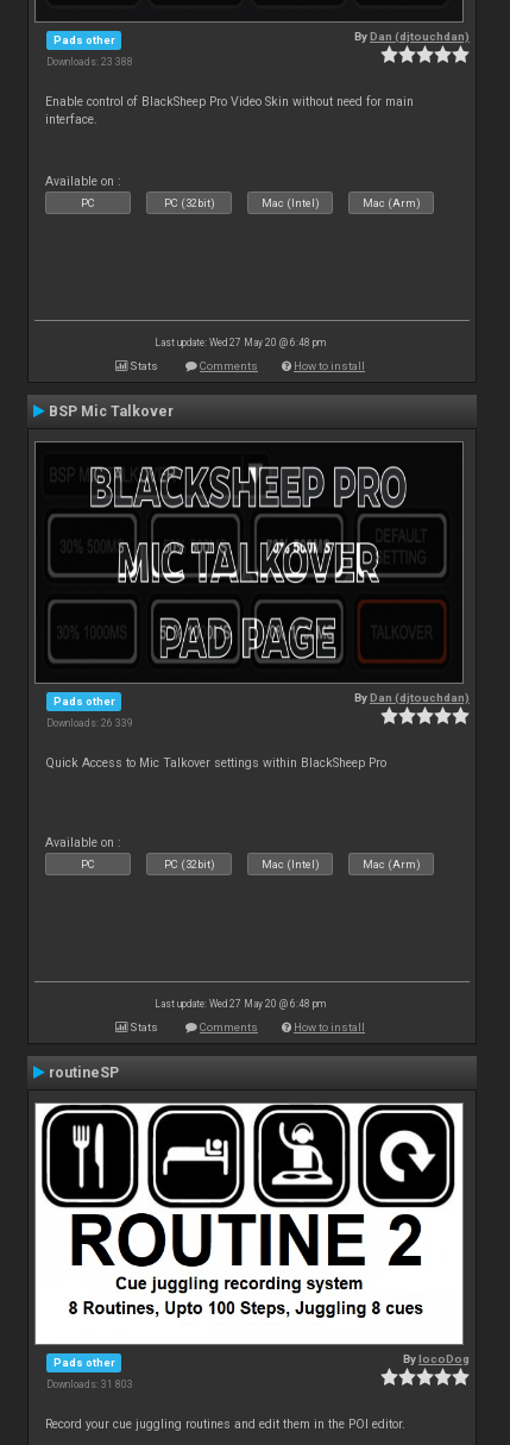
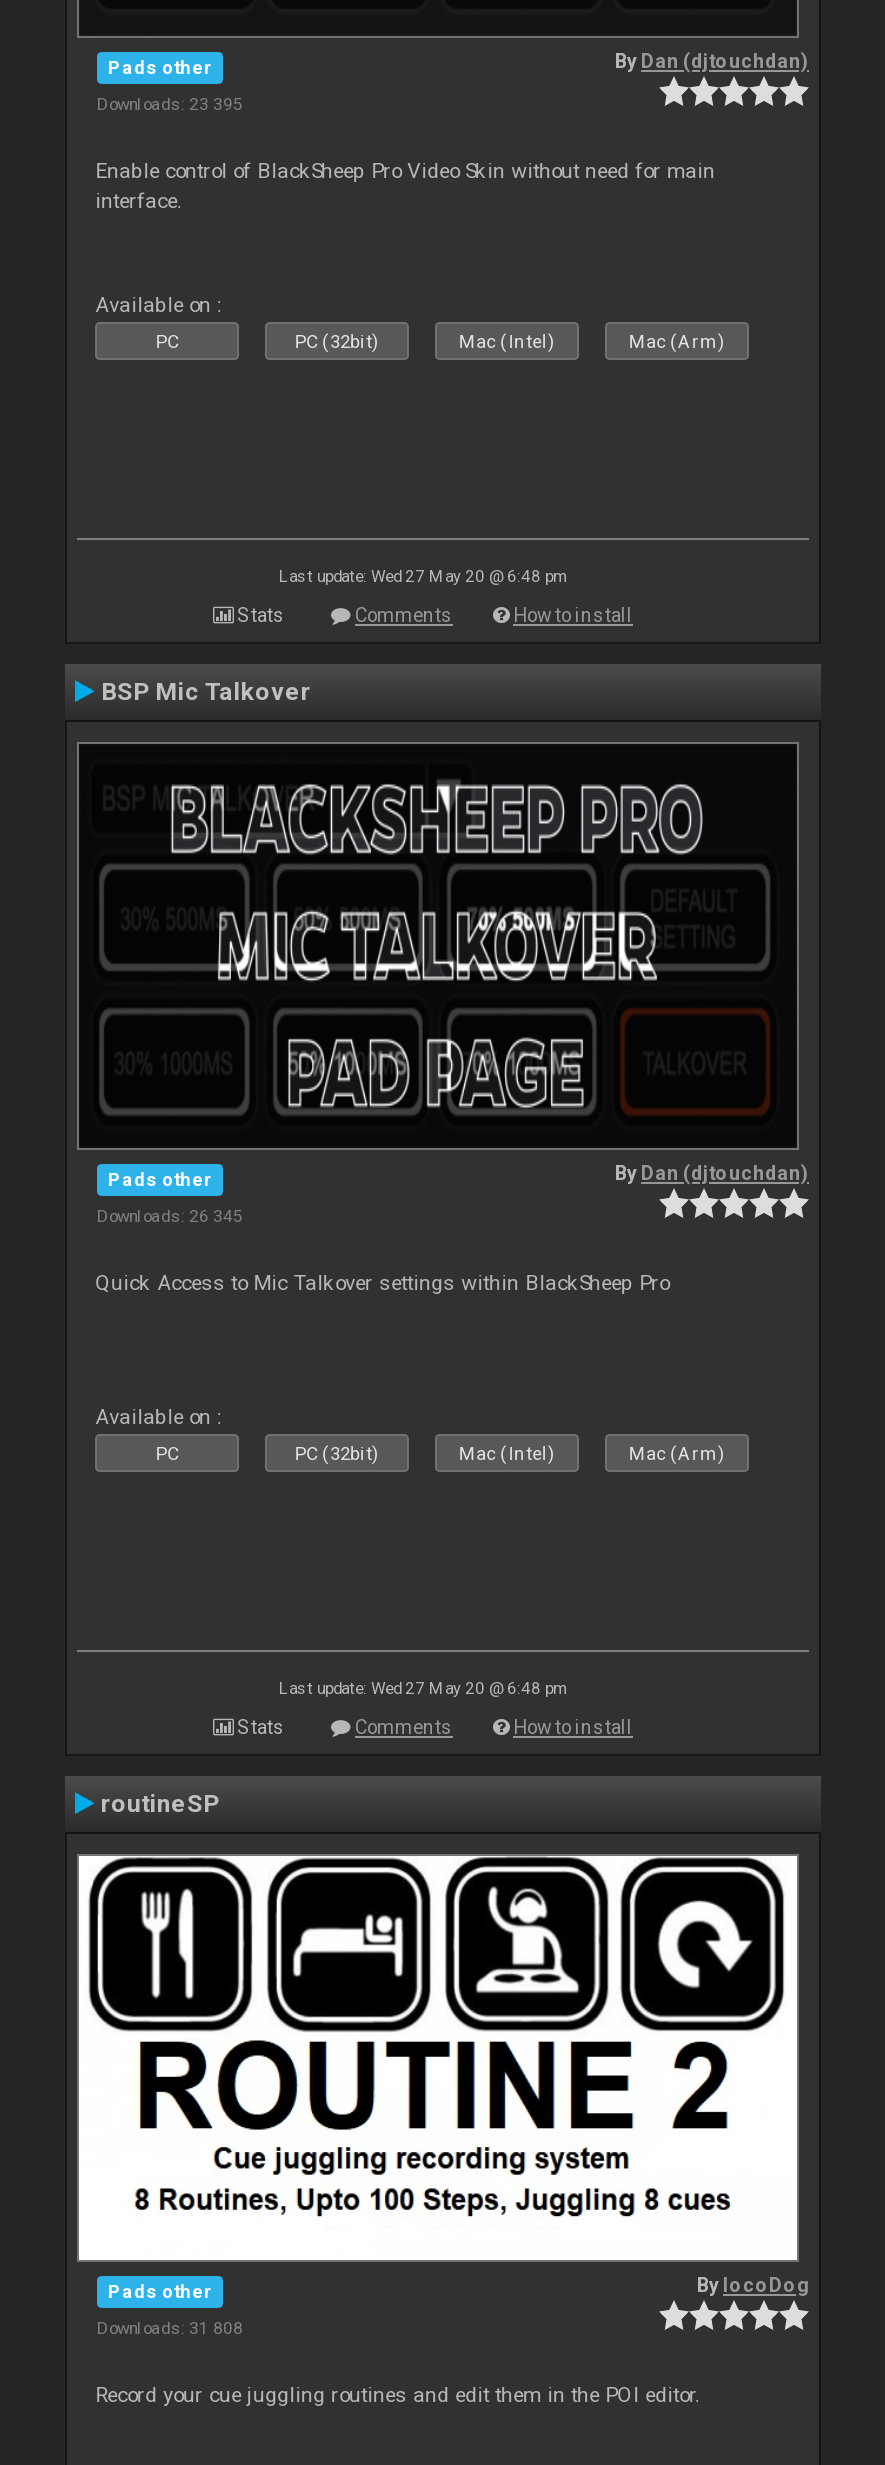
- Downloads: 23 388
+ Downloads: 23 395

- Downloads: 26 339
+ Downloads: 26 345

- Downloads: 31 803
+ Downloads: 31 808
